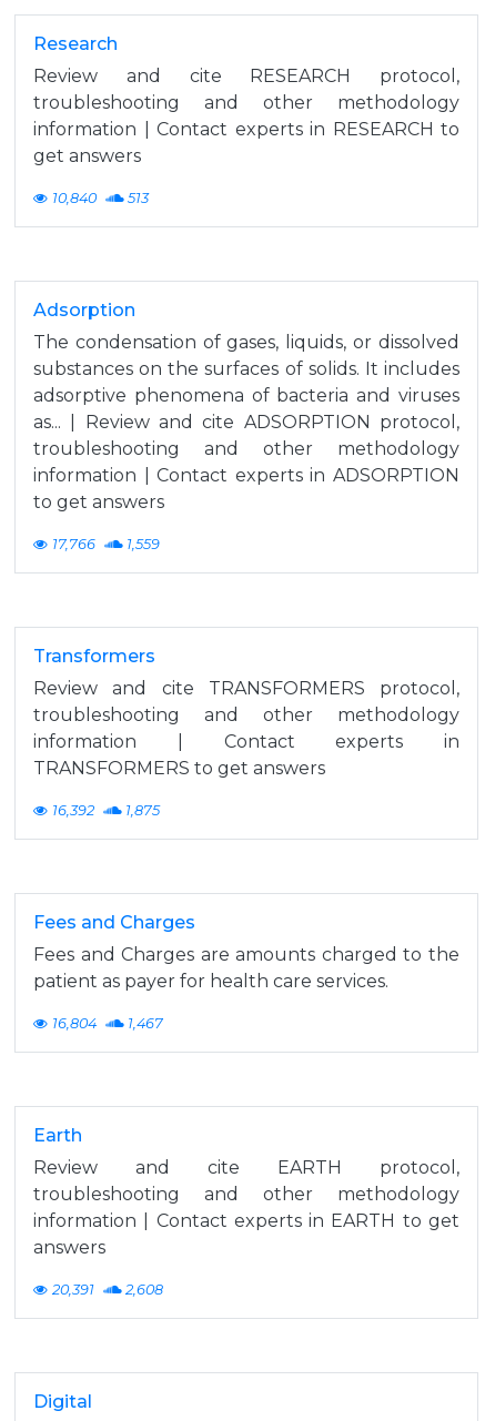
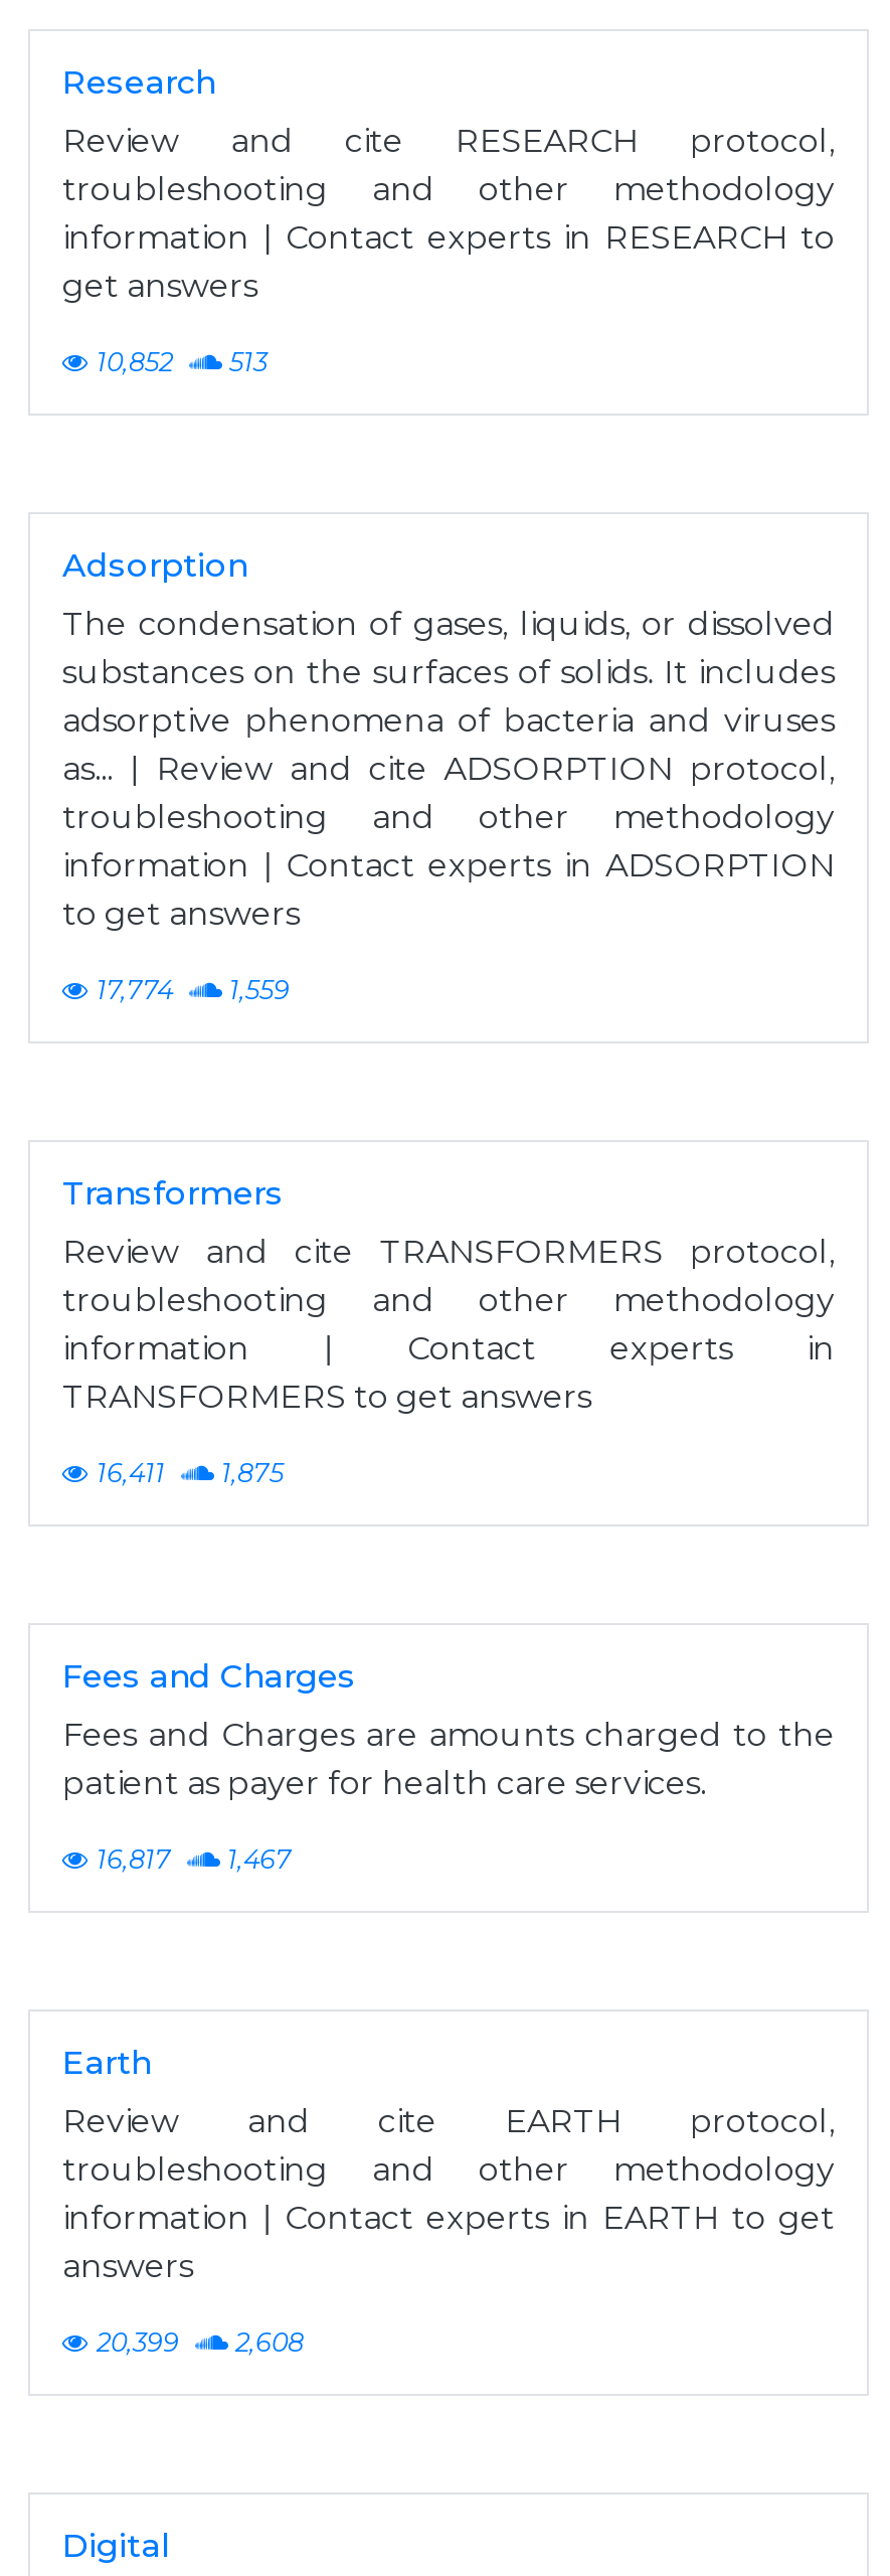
- 10,840 513
+ 10,852 513

- 17,766 1,559
+ 17,774 1,559

- 16,392 1,875
+ 16,411 1,875

- 16,804 1,467
+ 16,817 1,467

- 20,391 2,608
+ 20,399 2,608
